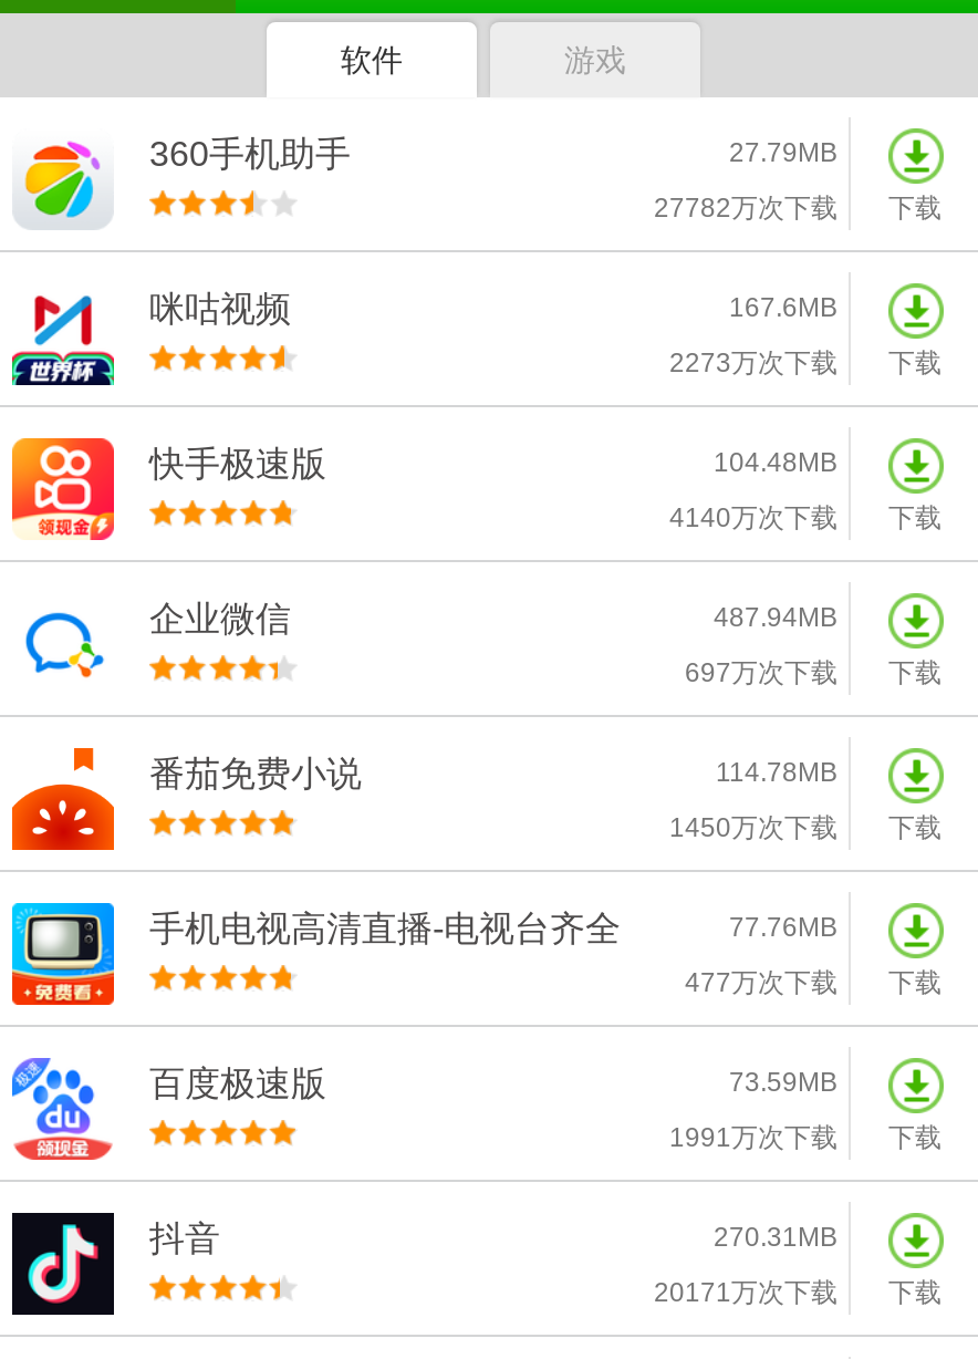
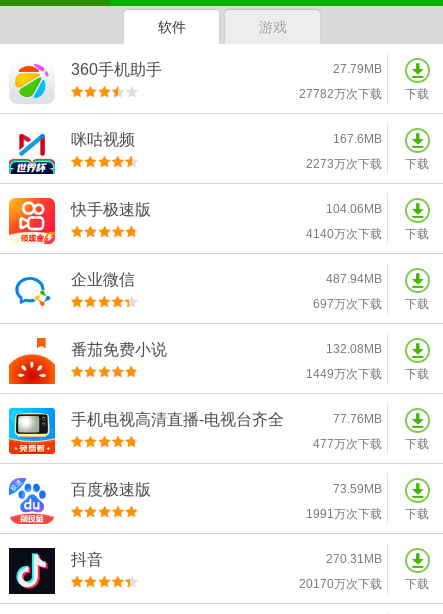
- 104.48MB
+ 104.06MB

- 114.78MB
+ 132.08MB

- 1450万次下载 下载
+ 1449万次下载 下载

- 20171万次下载 下载
+ 20170万次下载 下载
